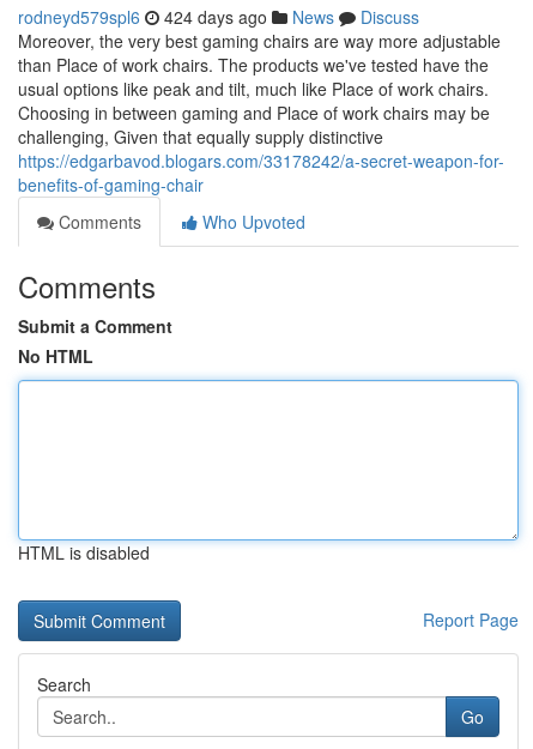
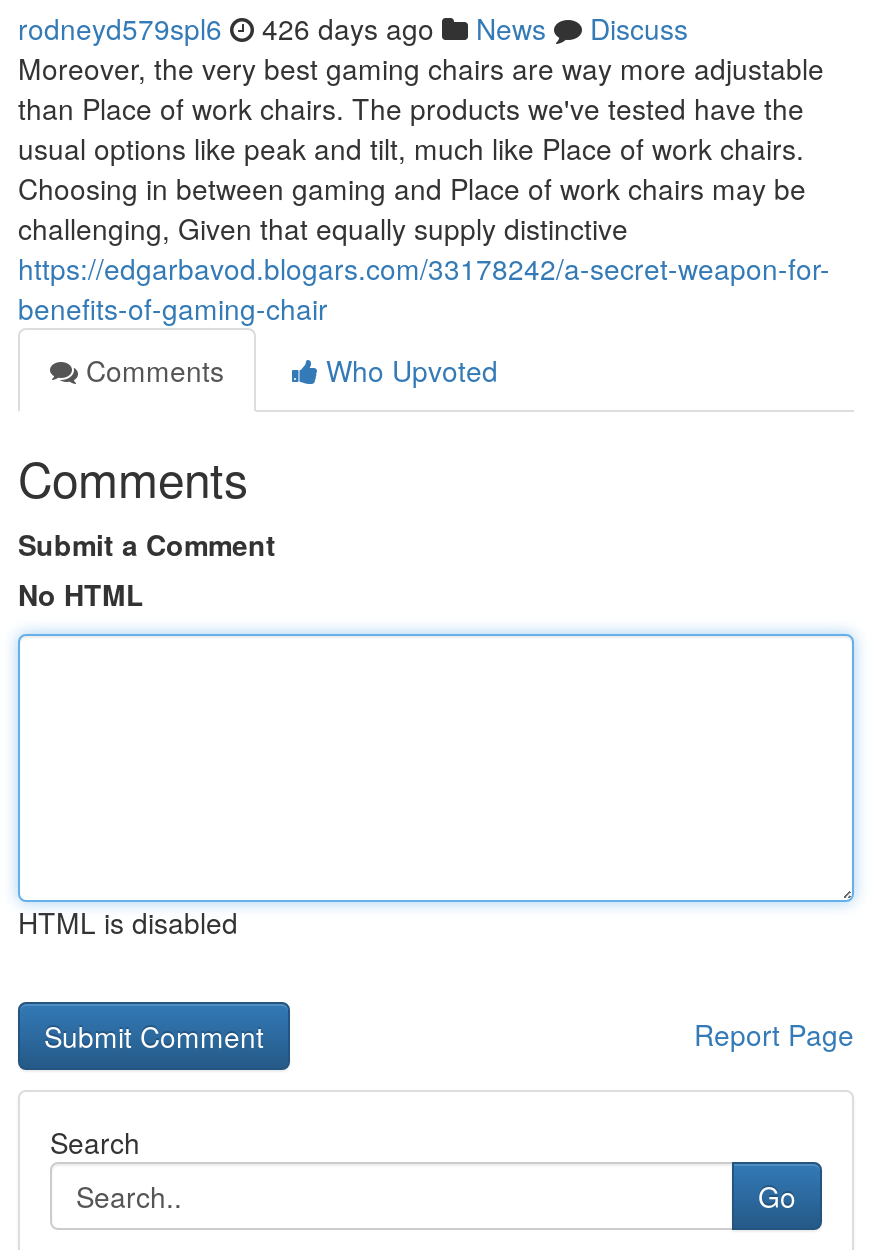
- rodneyd579spl6 424 days ago News Discuss
+ rodneyd579spl6 426 days ago News Discuss
